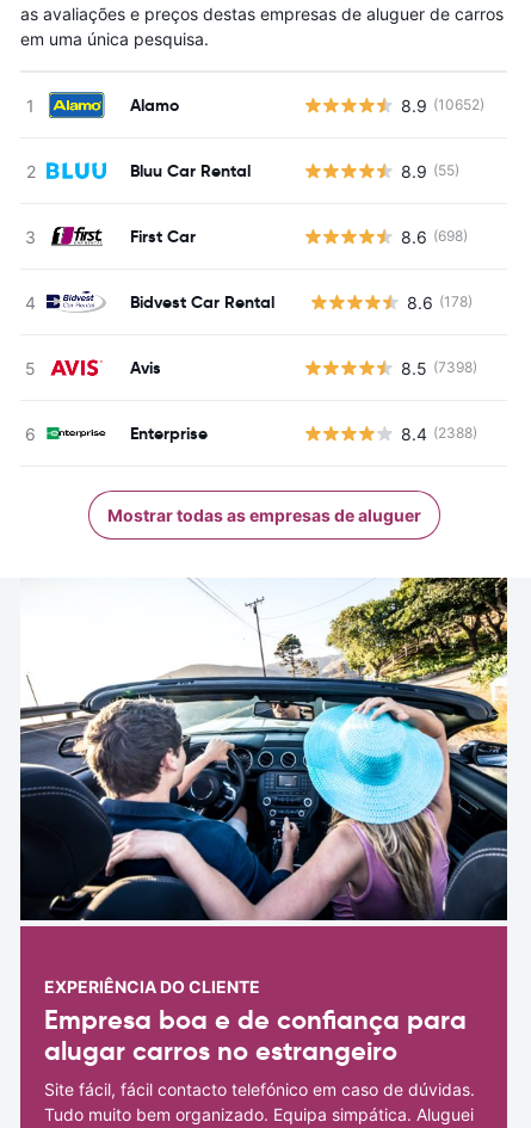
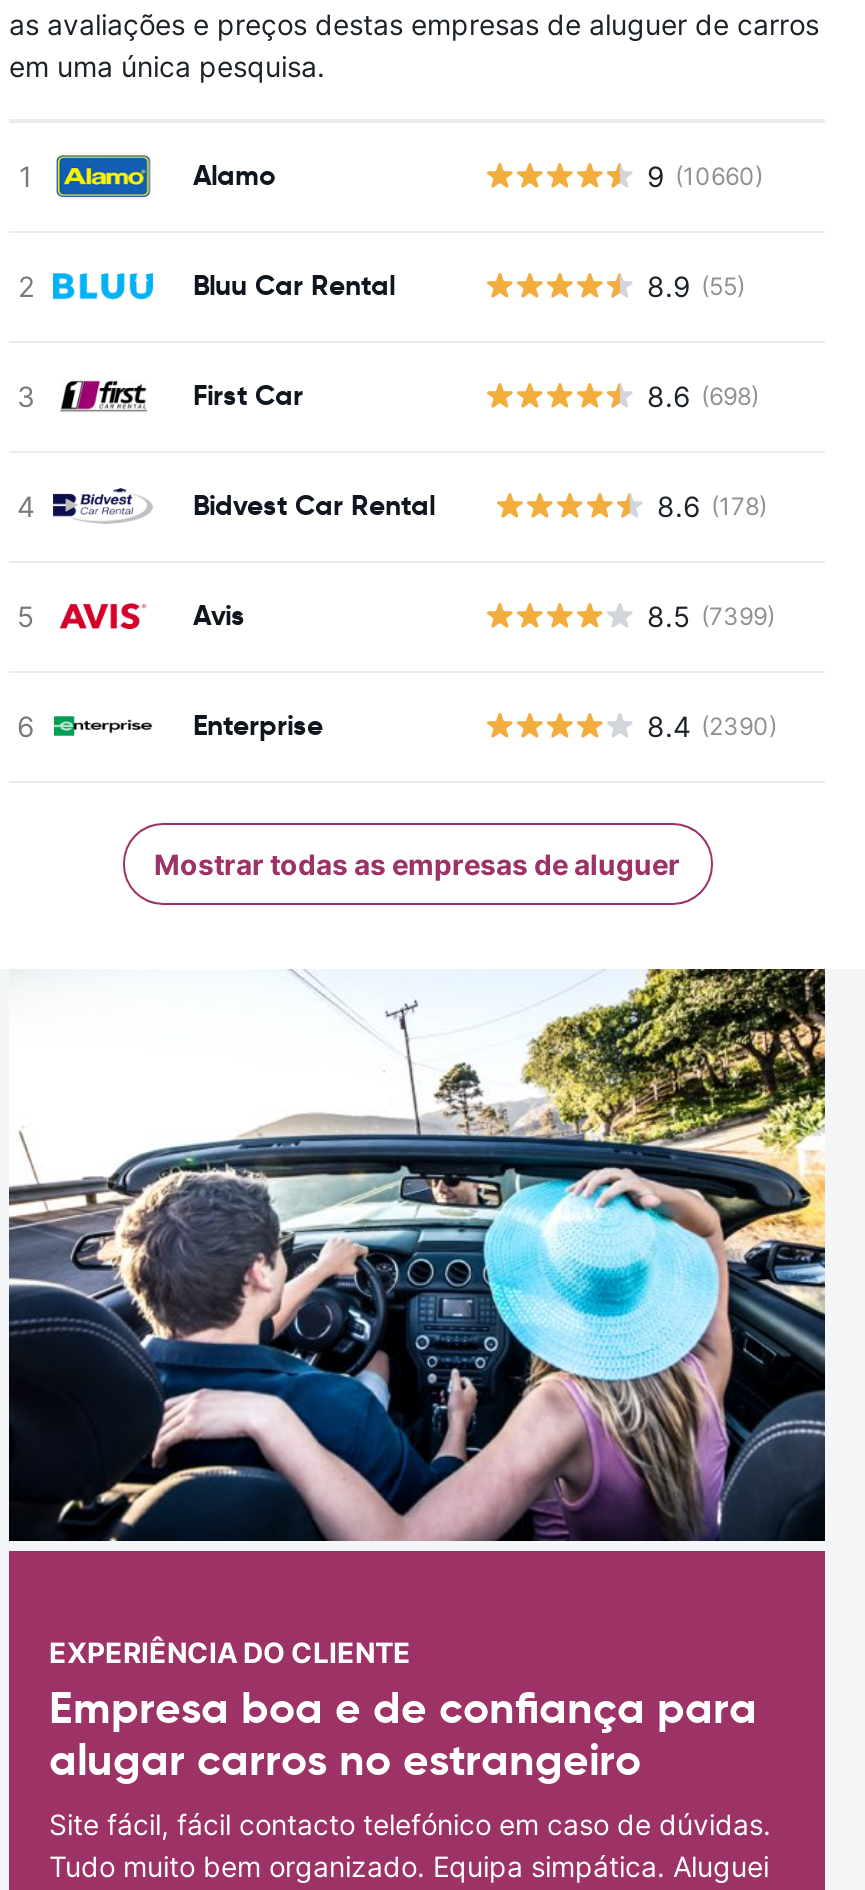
- 8.9 (10652)
+ 9 (10660)

- 8.5 (7398)
+ 8.5 (7399)

- 8.4 (2388)
+ 8.4 (2390)
